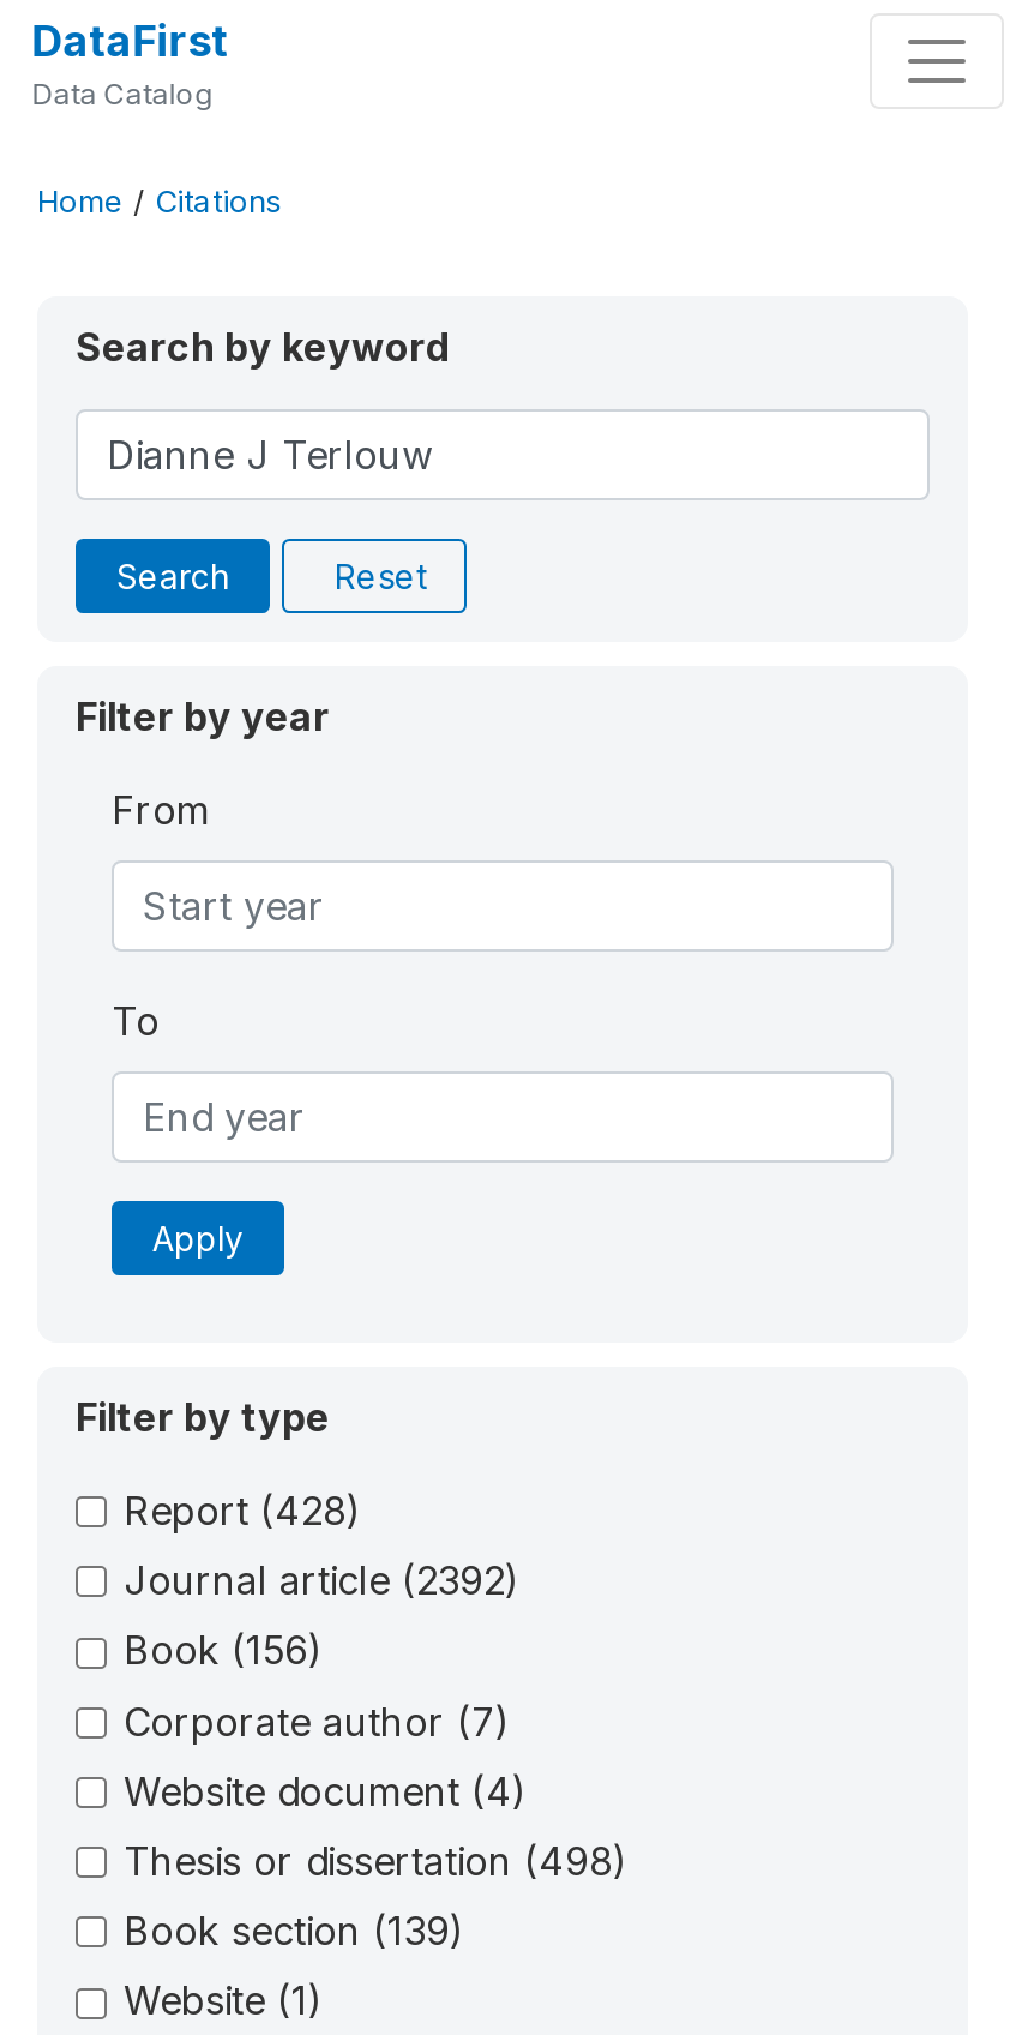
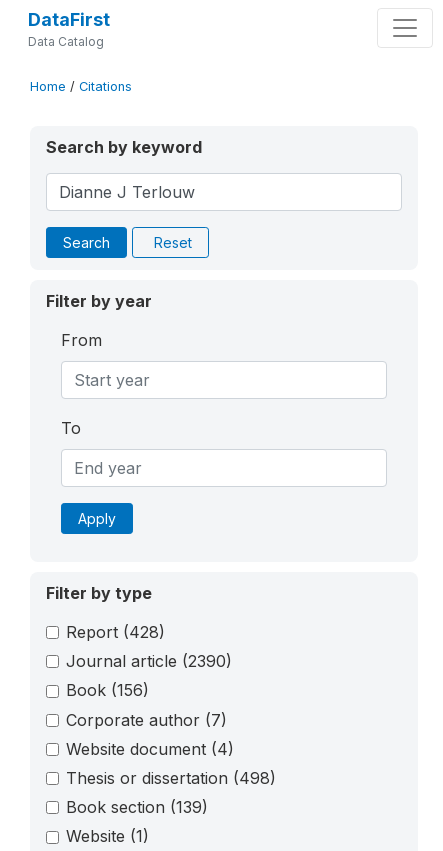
- Journal article (2392)
+ Journal article (2390)
